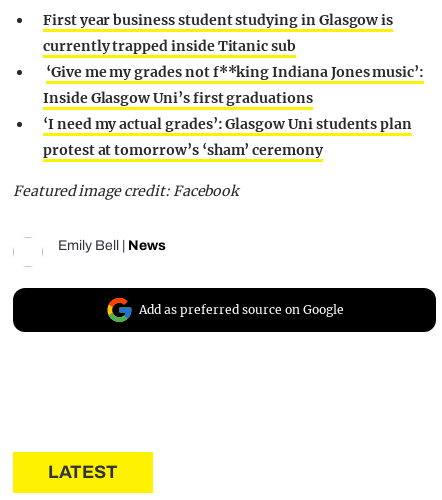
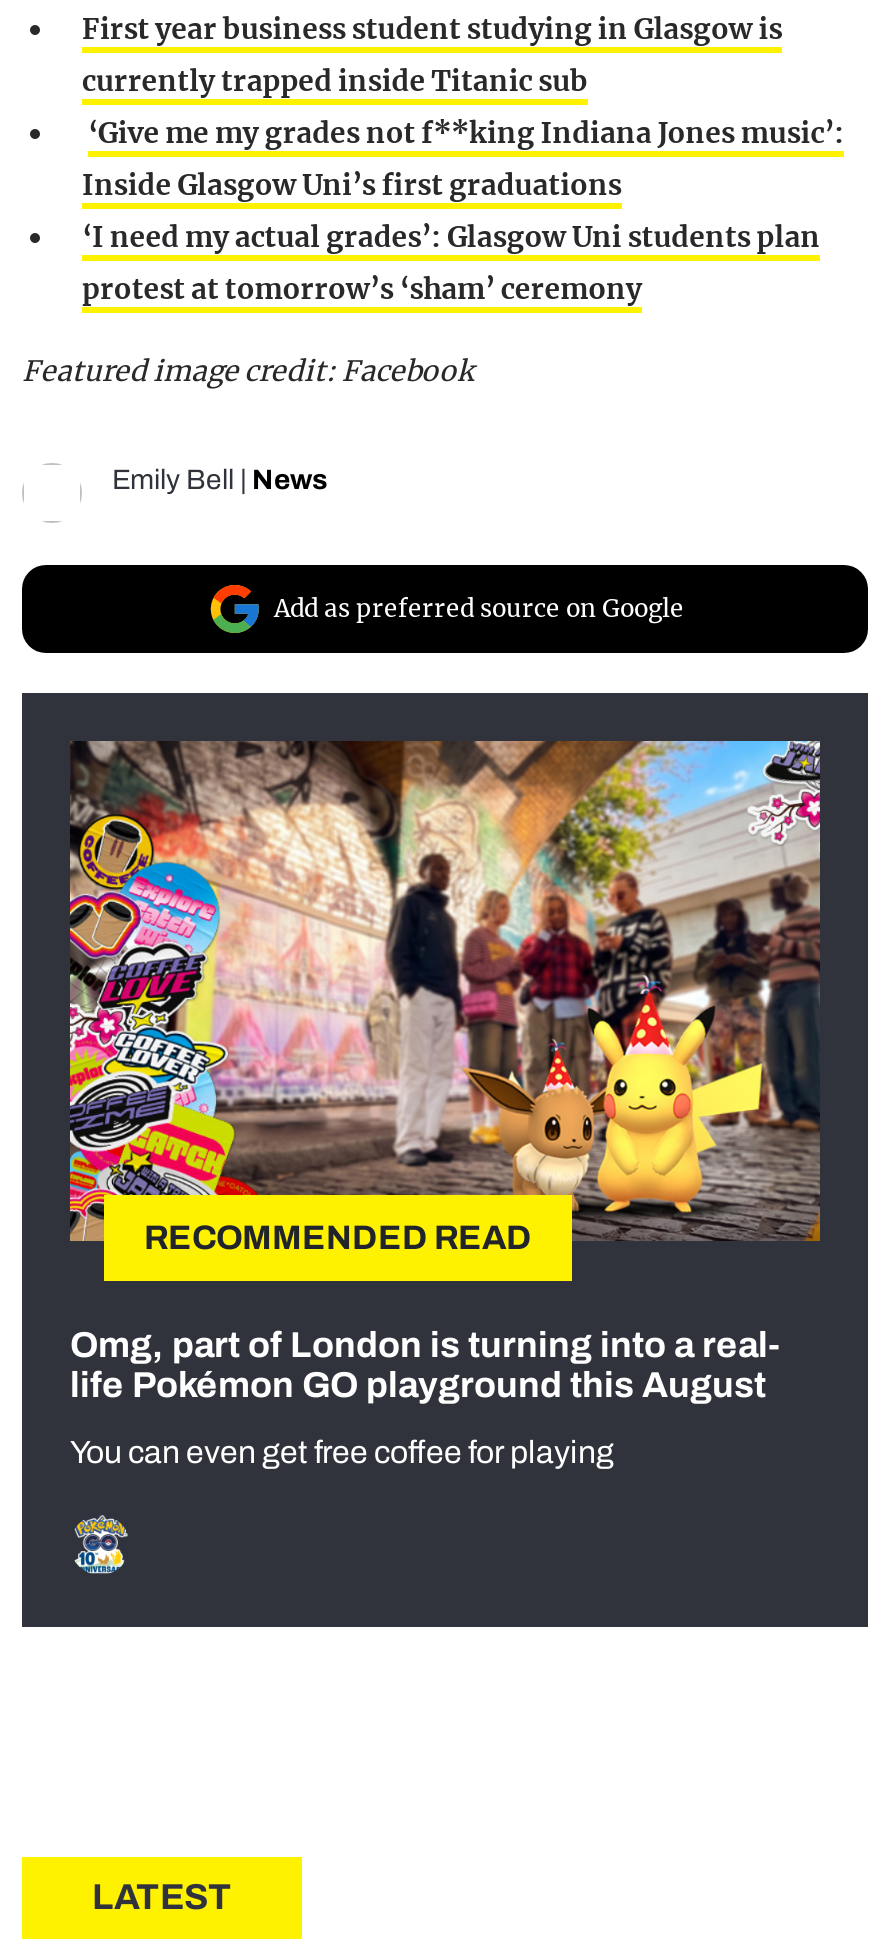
+ [image]
+ RECOMMENDED READ
+ Omg, part of London is turning into a real-
+ life Pokémon GO playground this August
+ You can even get free coffee for playing
